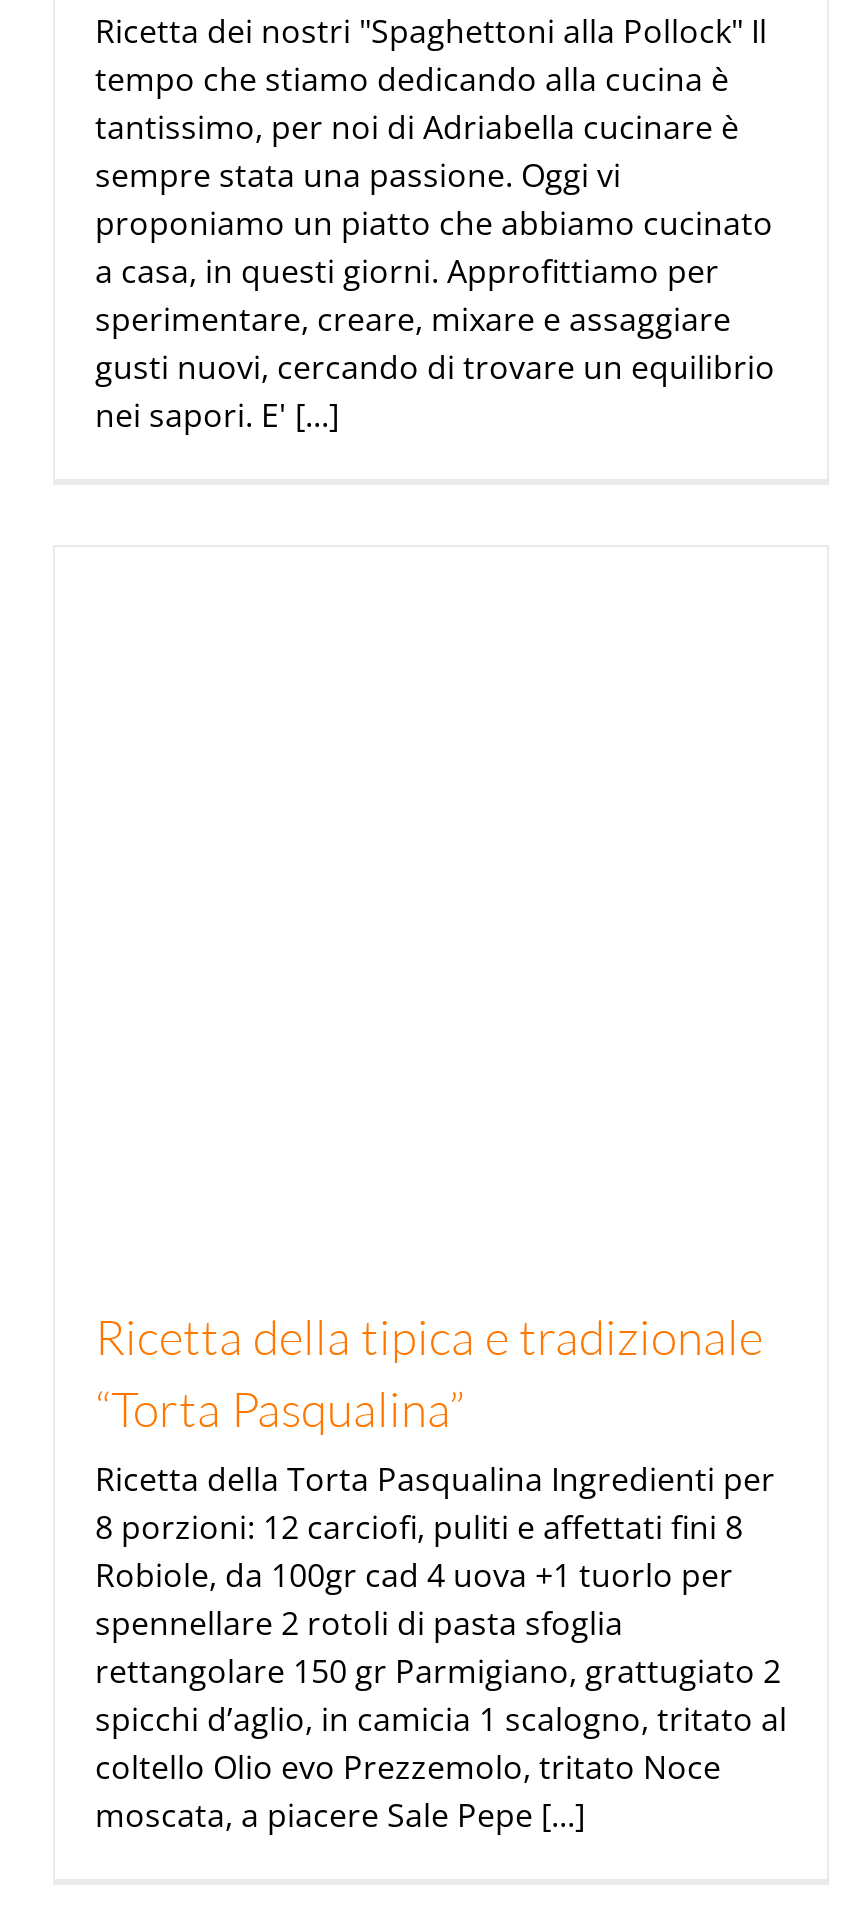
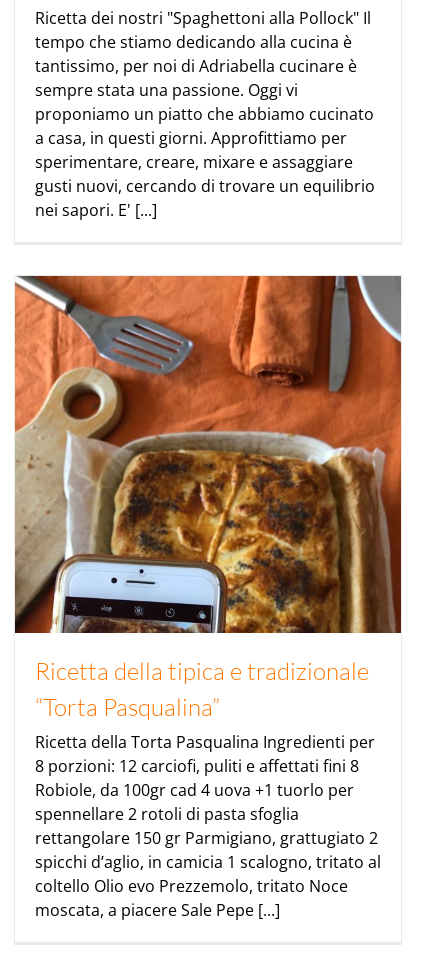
+ [image]
